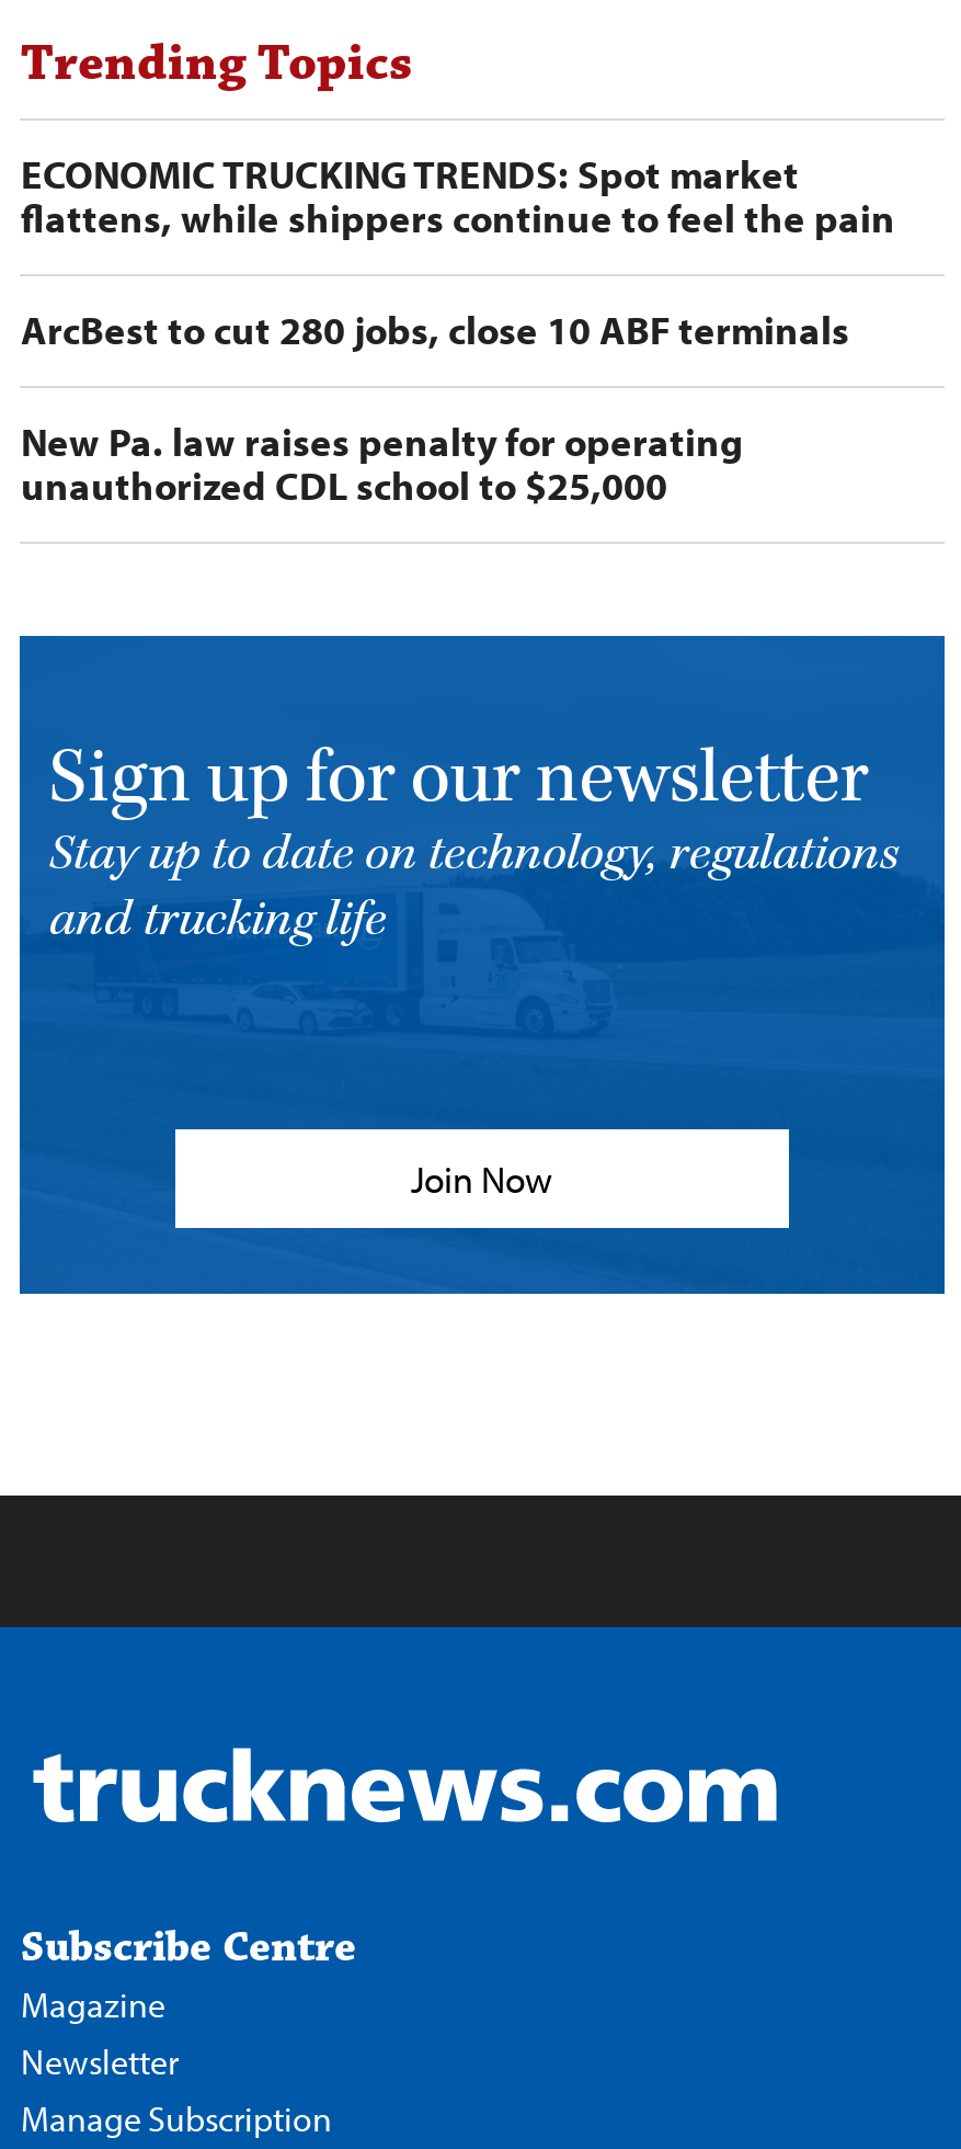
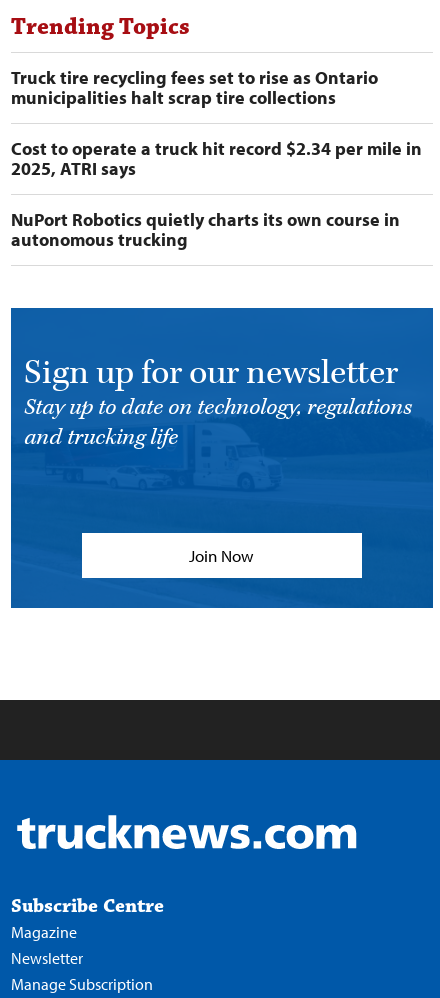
- ECONOMIC TRUCKING TRENDS: Spot market
- flattens, while shippers continue to feel the pain
+ Truck tire recycling fees set to rise as Ontario
+ municipalities halt scrap tire collections

- ArcBest to cut 280 jobs, close 10 ABF terminals
+ Cost to operate a truck hit record $2.34 per mile in
+ 2025, ATRI says

- New Pa. law raises penalty for operating
- unauthorized CDL school to $25,000
+ NuPort Robotics quietly charts its own course in
+ autonomous trucking
